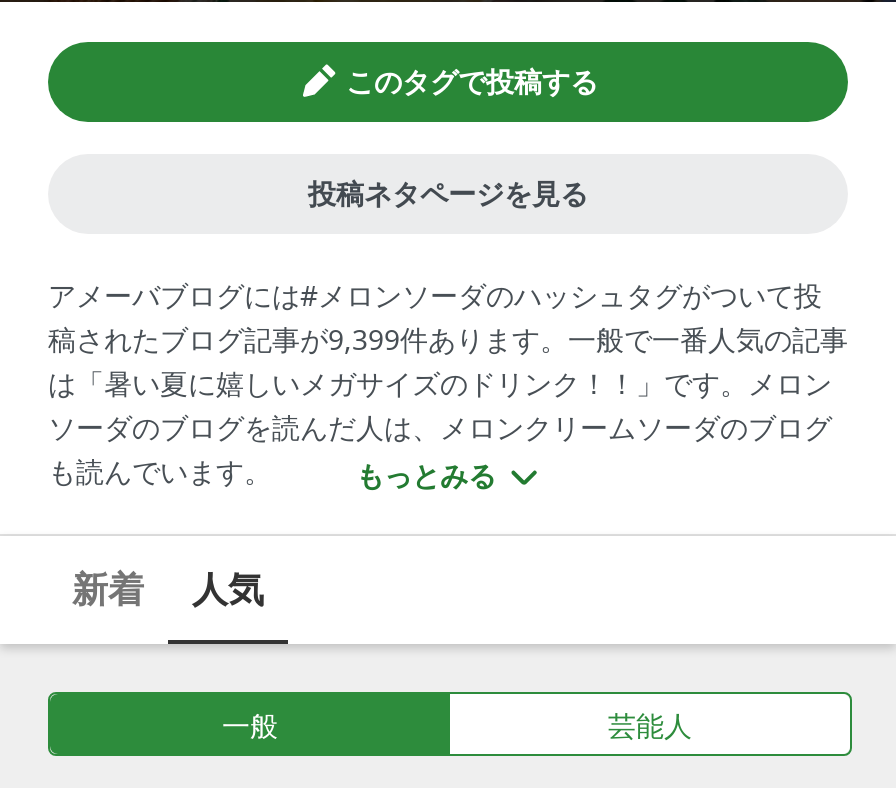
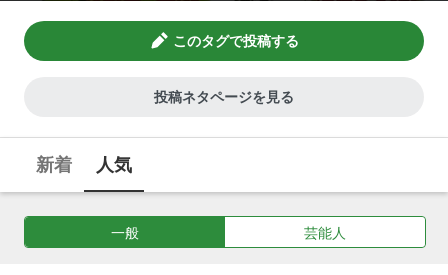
- アメーバブログには#メロンソーダのハッシュタグがついて投
- 稿されたブログ記事が9,399件あります。一般で一番人気の記事
- は「暑い夏に嬉しいメガサイズのドリンク！！」です。メロン
- ソーダのブログを読んだ人は、メロンクリームソーダのブログ
- も読んでいます。
- もっとみる
